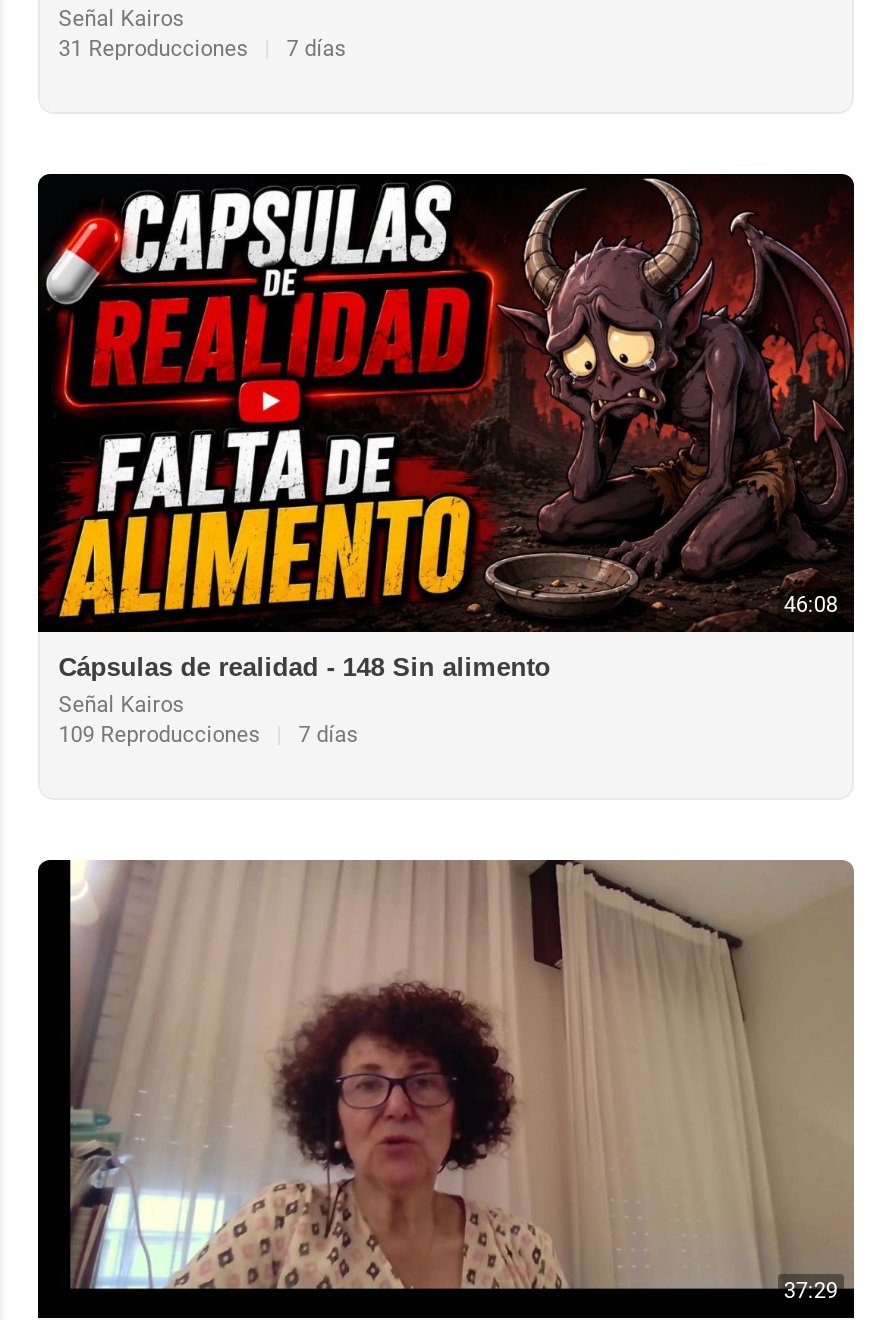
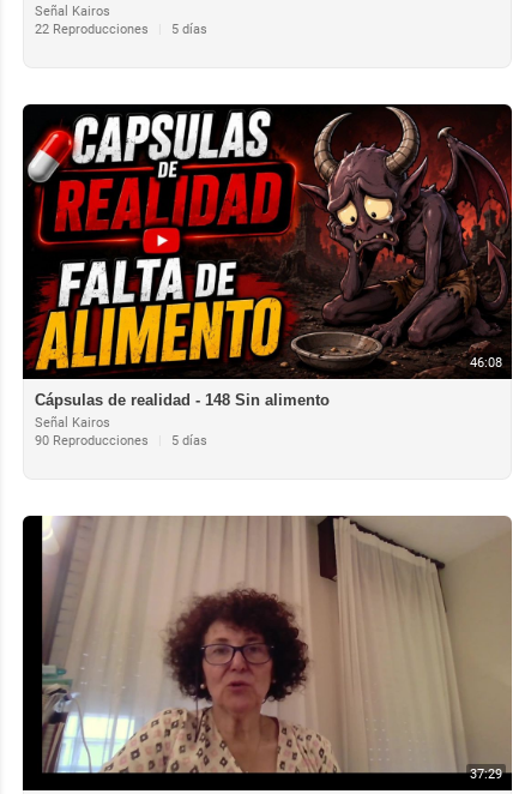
- 31 Reproducciones
+ 22 Reproducciones

- 7 días
+ 5 días

- 109 Reproducciones
+ 90 Reproducciones

- 7 días
+ 5 días
